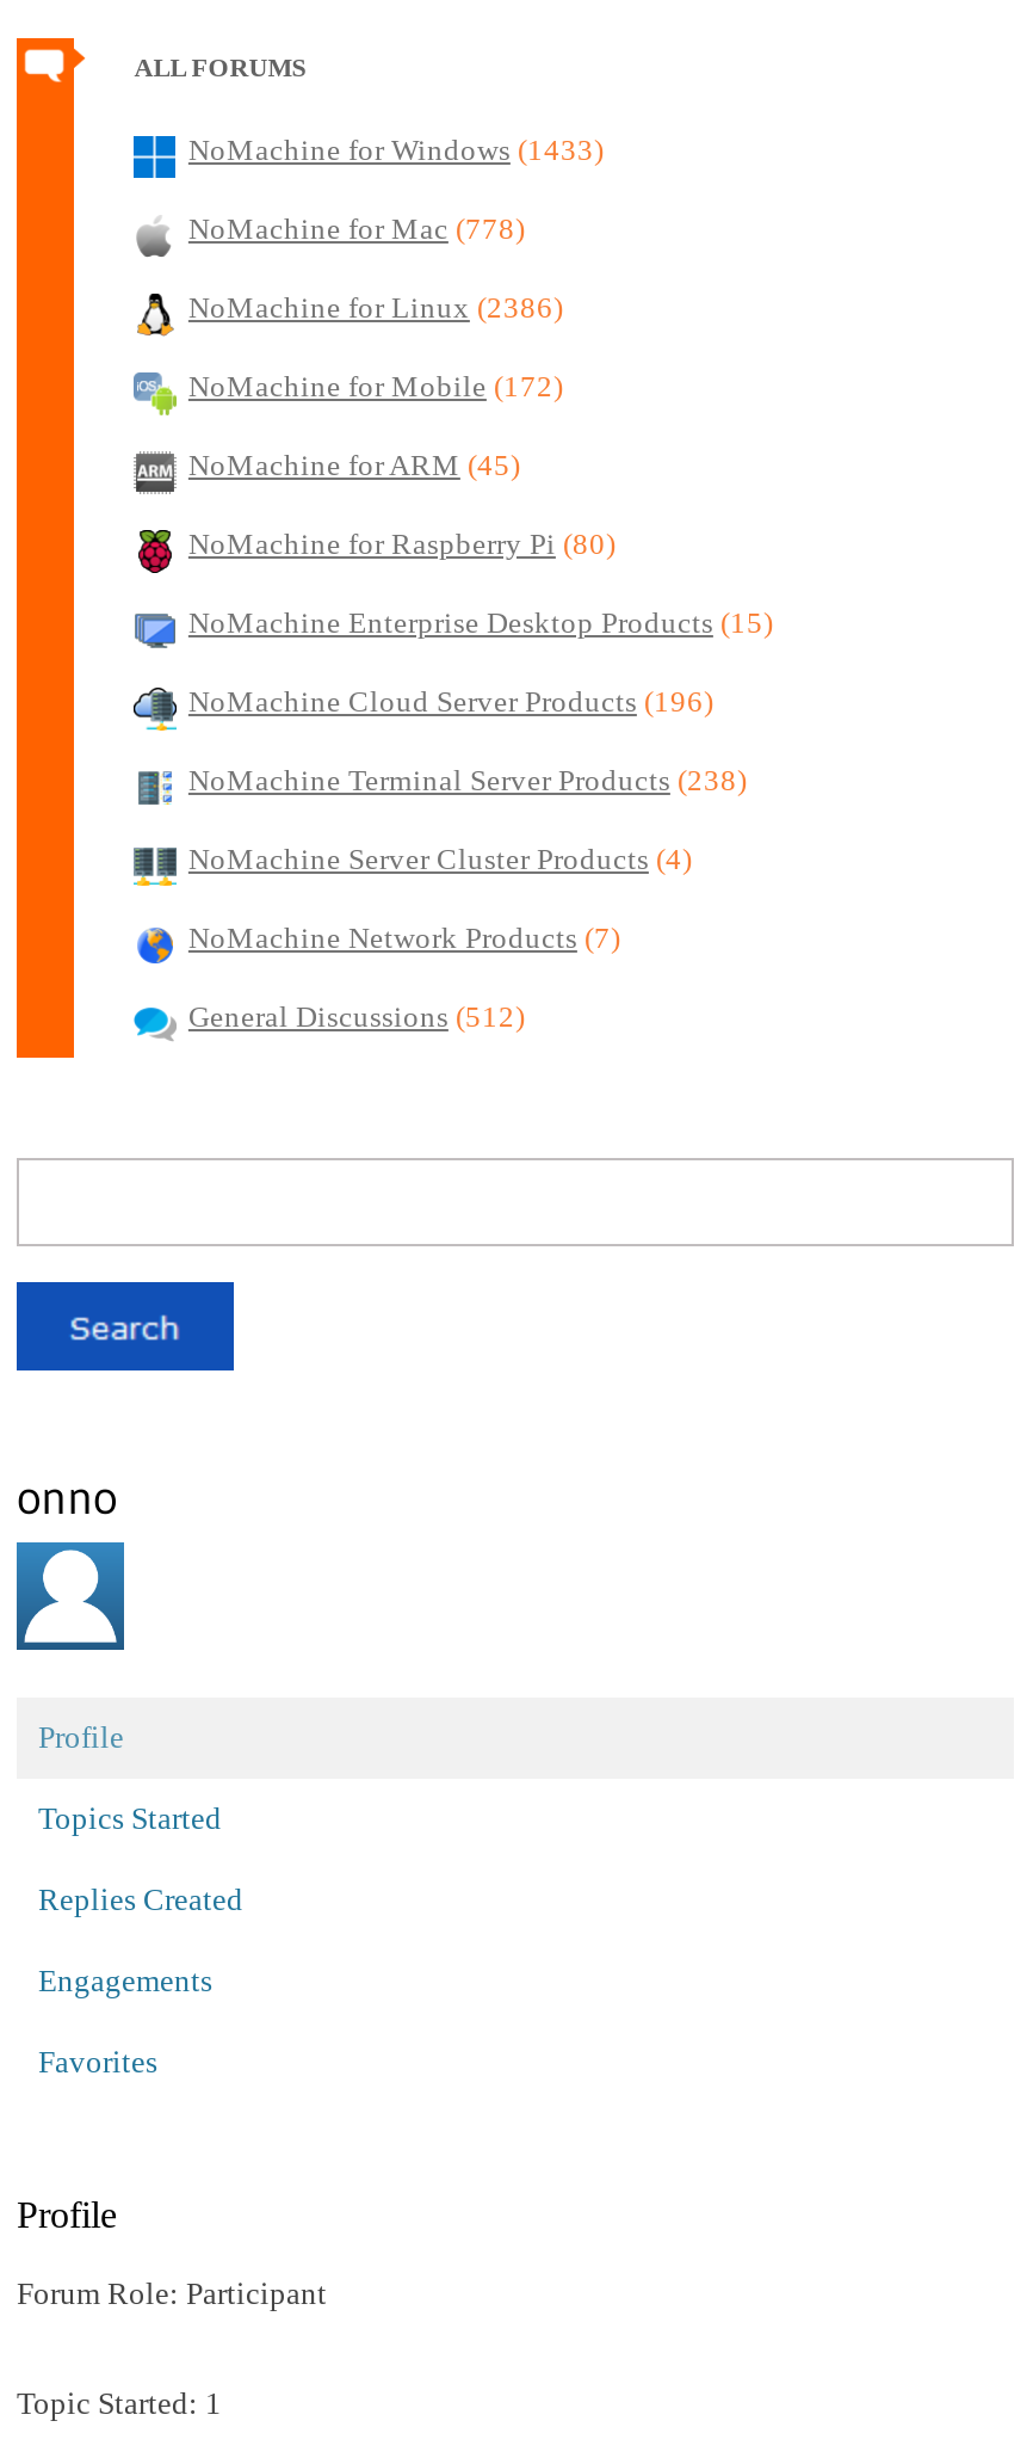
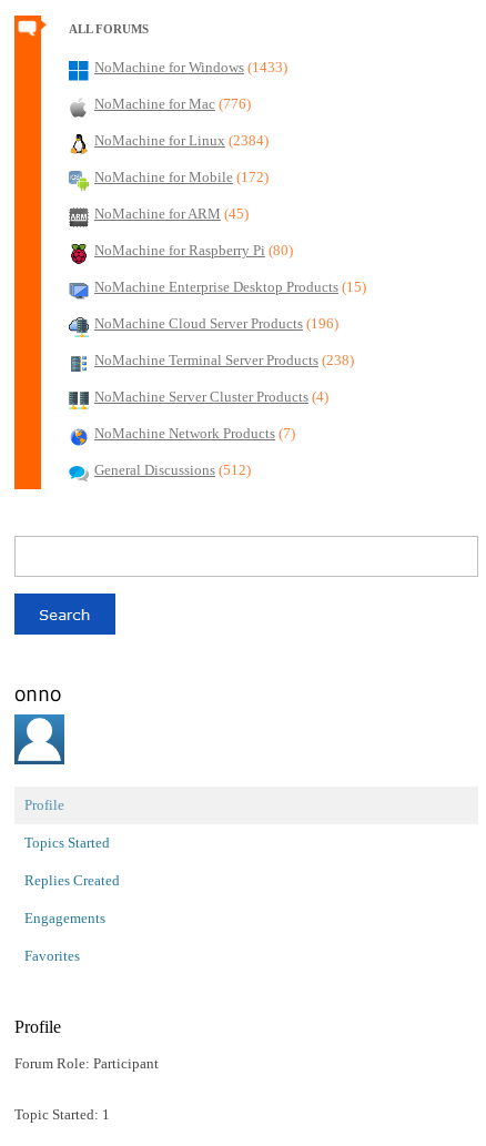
- NoMachine for Mac (778)
+ NoMachine for Mac (776)

- NoMachine for Linux (2386)
+ NoMachine for Linux (2384)
